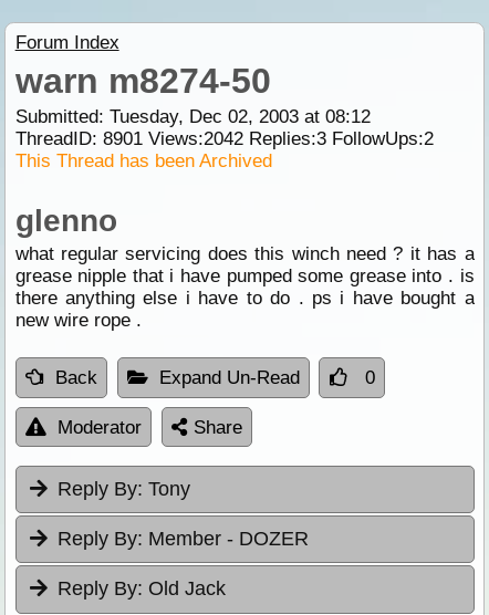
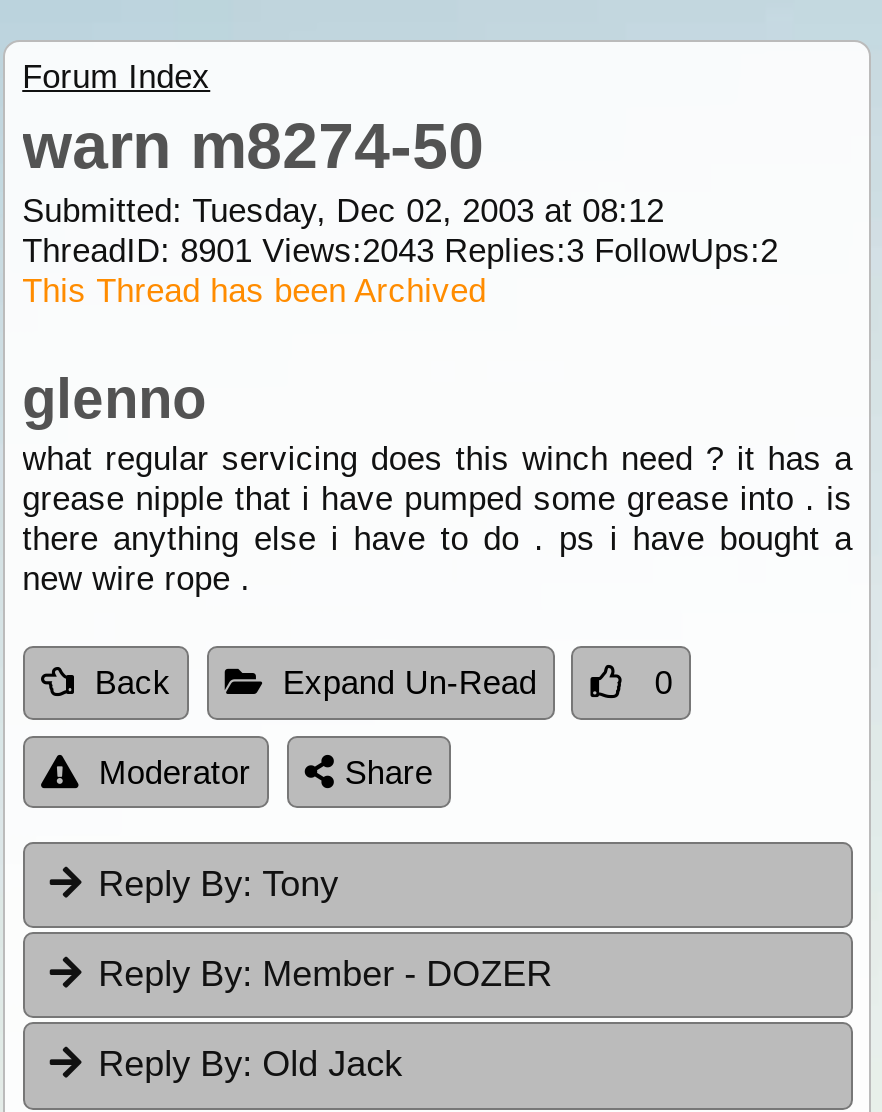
- ThreadID: 8901 Views:2042 Replies:3 FollowUps:2
+ ThreadID: 8901 Views:2043 Replies:3 FollowUps:2
